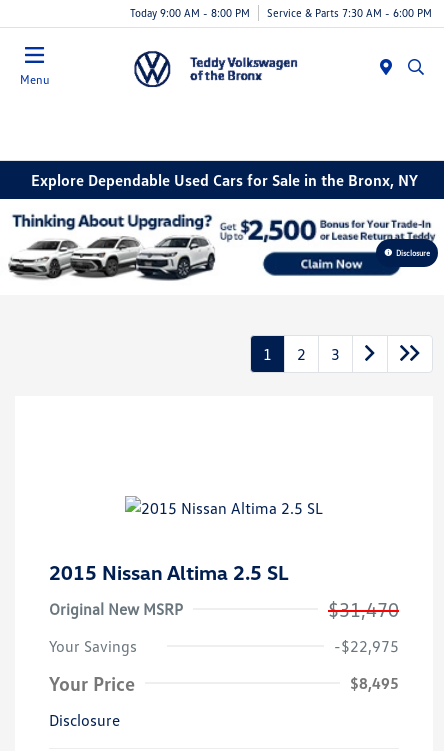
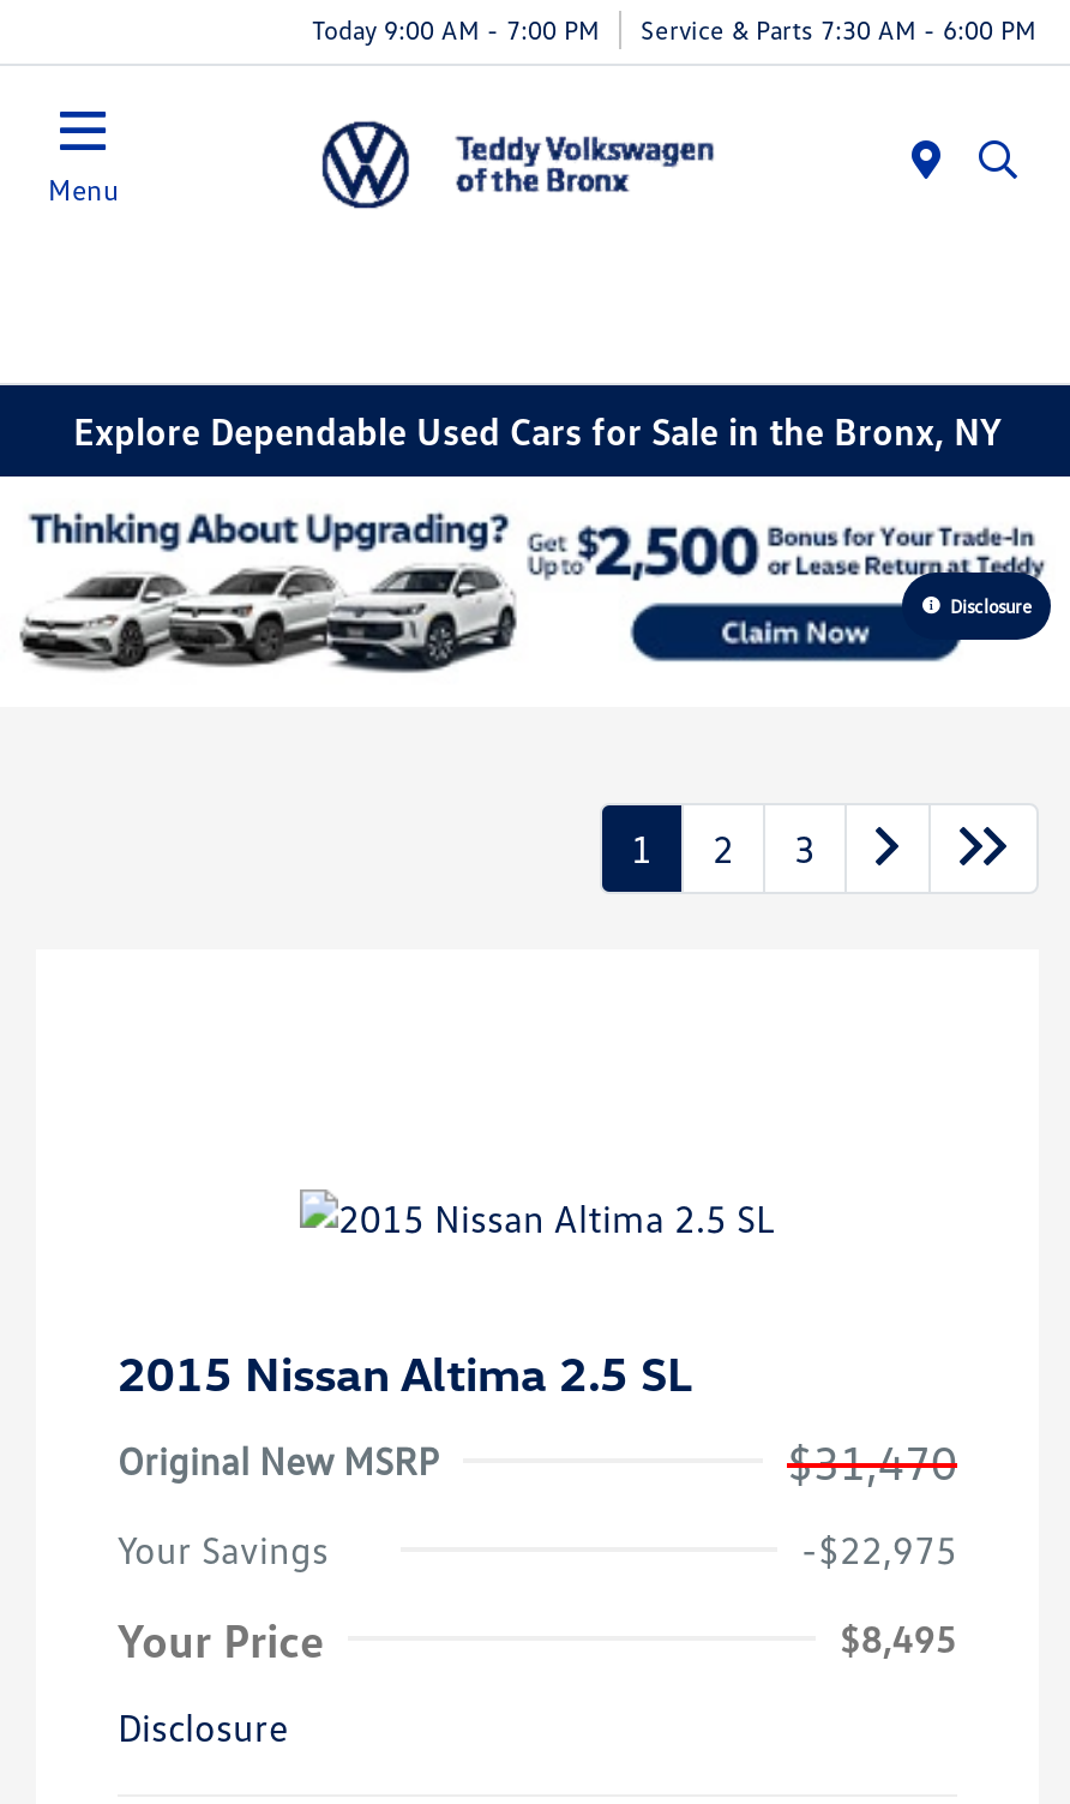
- Today 9:00 AM - 8:00 PM Service & Parts 7:30 AM - 6:00 PM
+ Today 9:00 AM - 7:00 PM Service & Parts 7:30 AM - 6:00 PM
